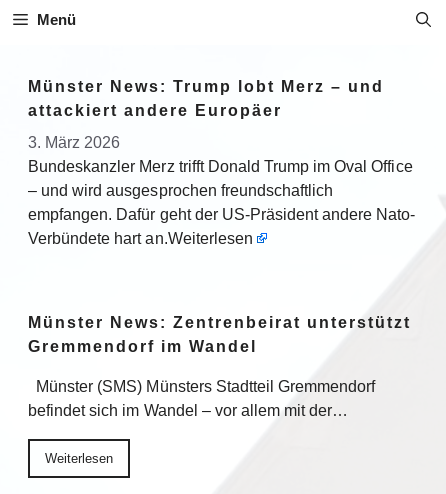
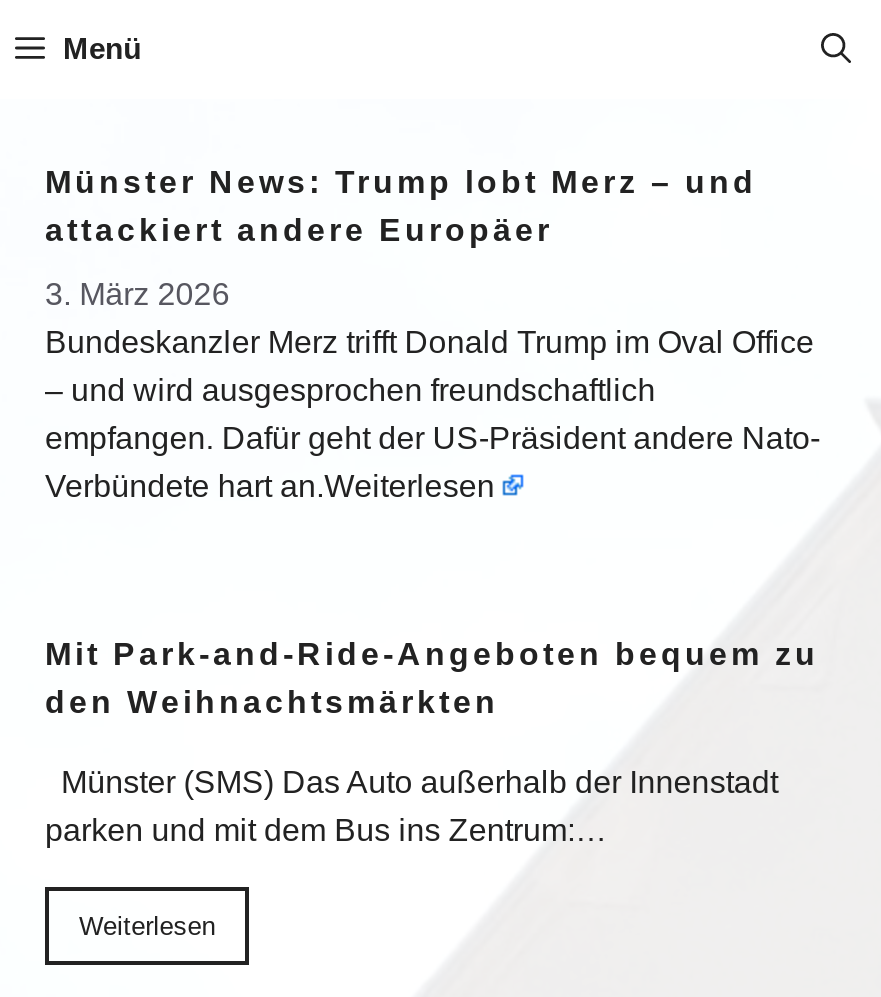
- Münster News: Zentrenbeirat unterstützt
- Gremmendorf im Wandel
+ Mit Park-and-Ride-Angeboten bequem zu
+ den Weihnachtsmärkten

- Münster (SMS) Münsters Stadtteil Gremmendorf
- befindet sich im Wandel – vor allem mit der…
+ Münster (SMS) Das Auto außerhalb der Innenstadt
+ parken und mit dem Bus ins Zentrum:…
